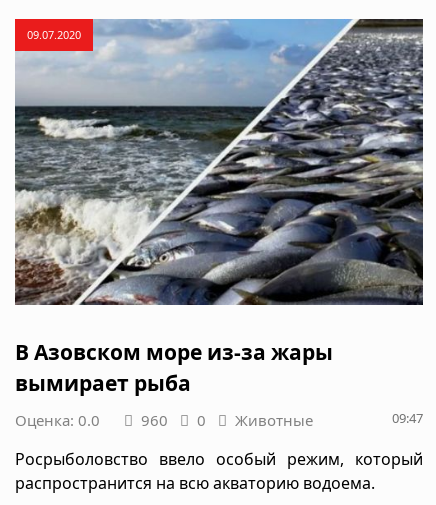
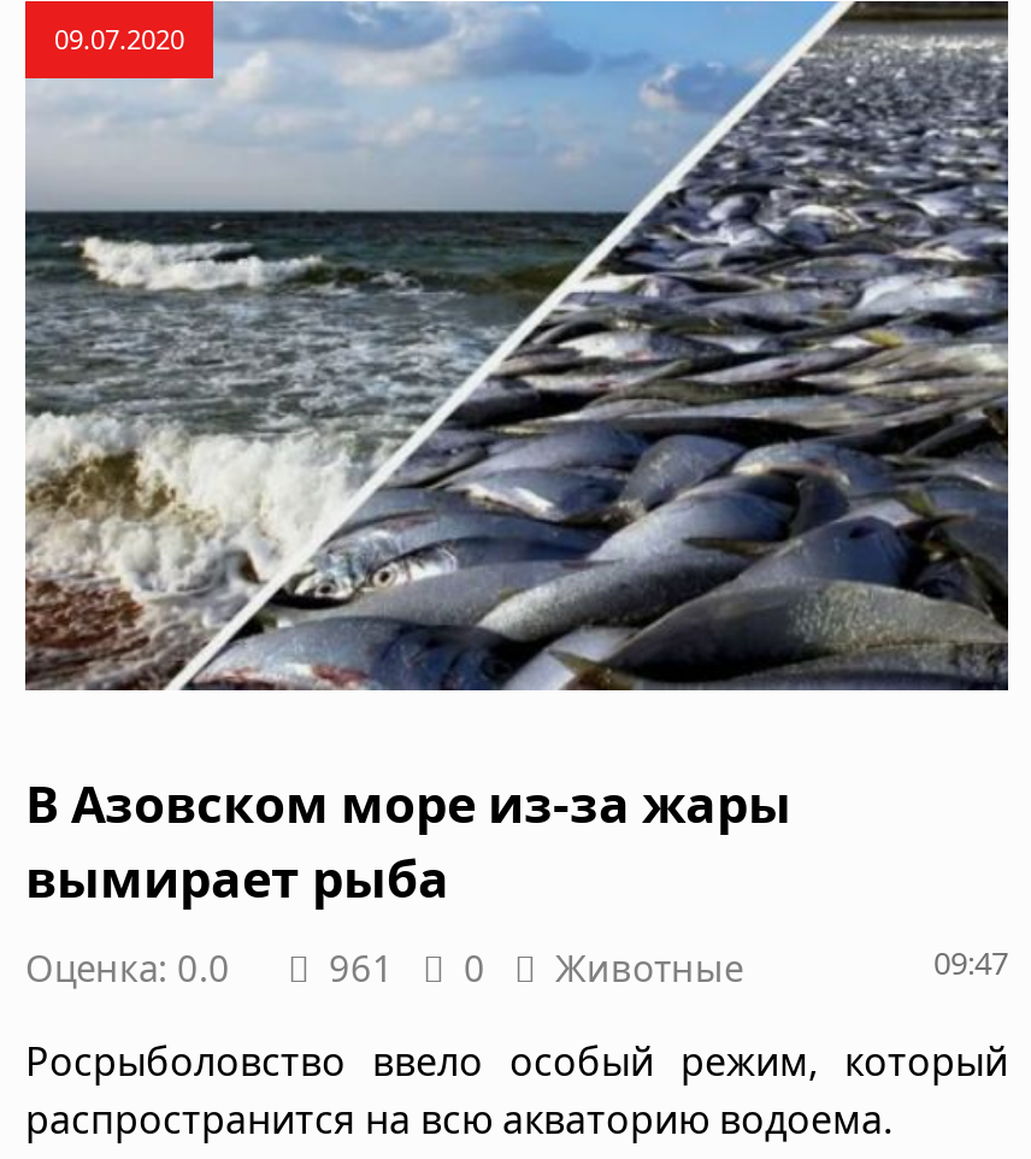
- Оценка: 0.0 960 0 Животные
+ Оценка: 0.0 961 0 Животные
